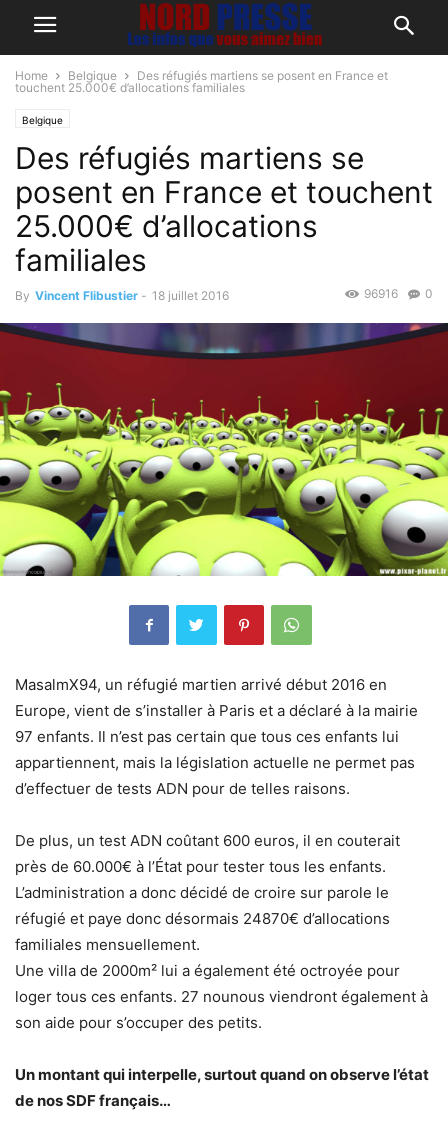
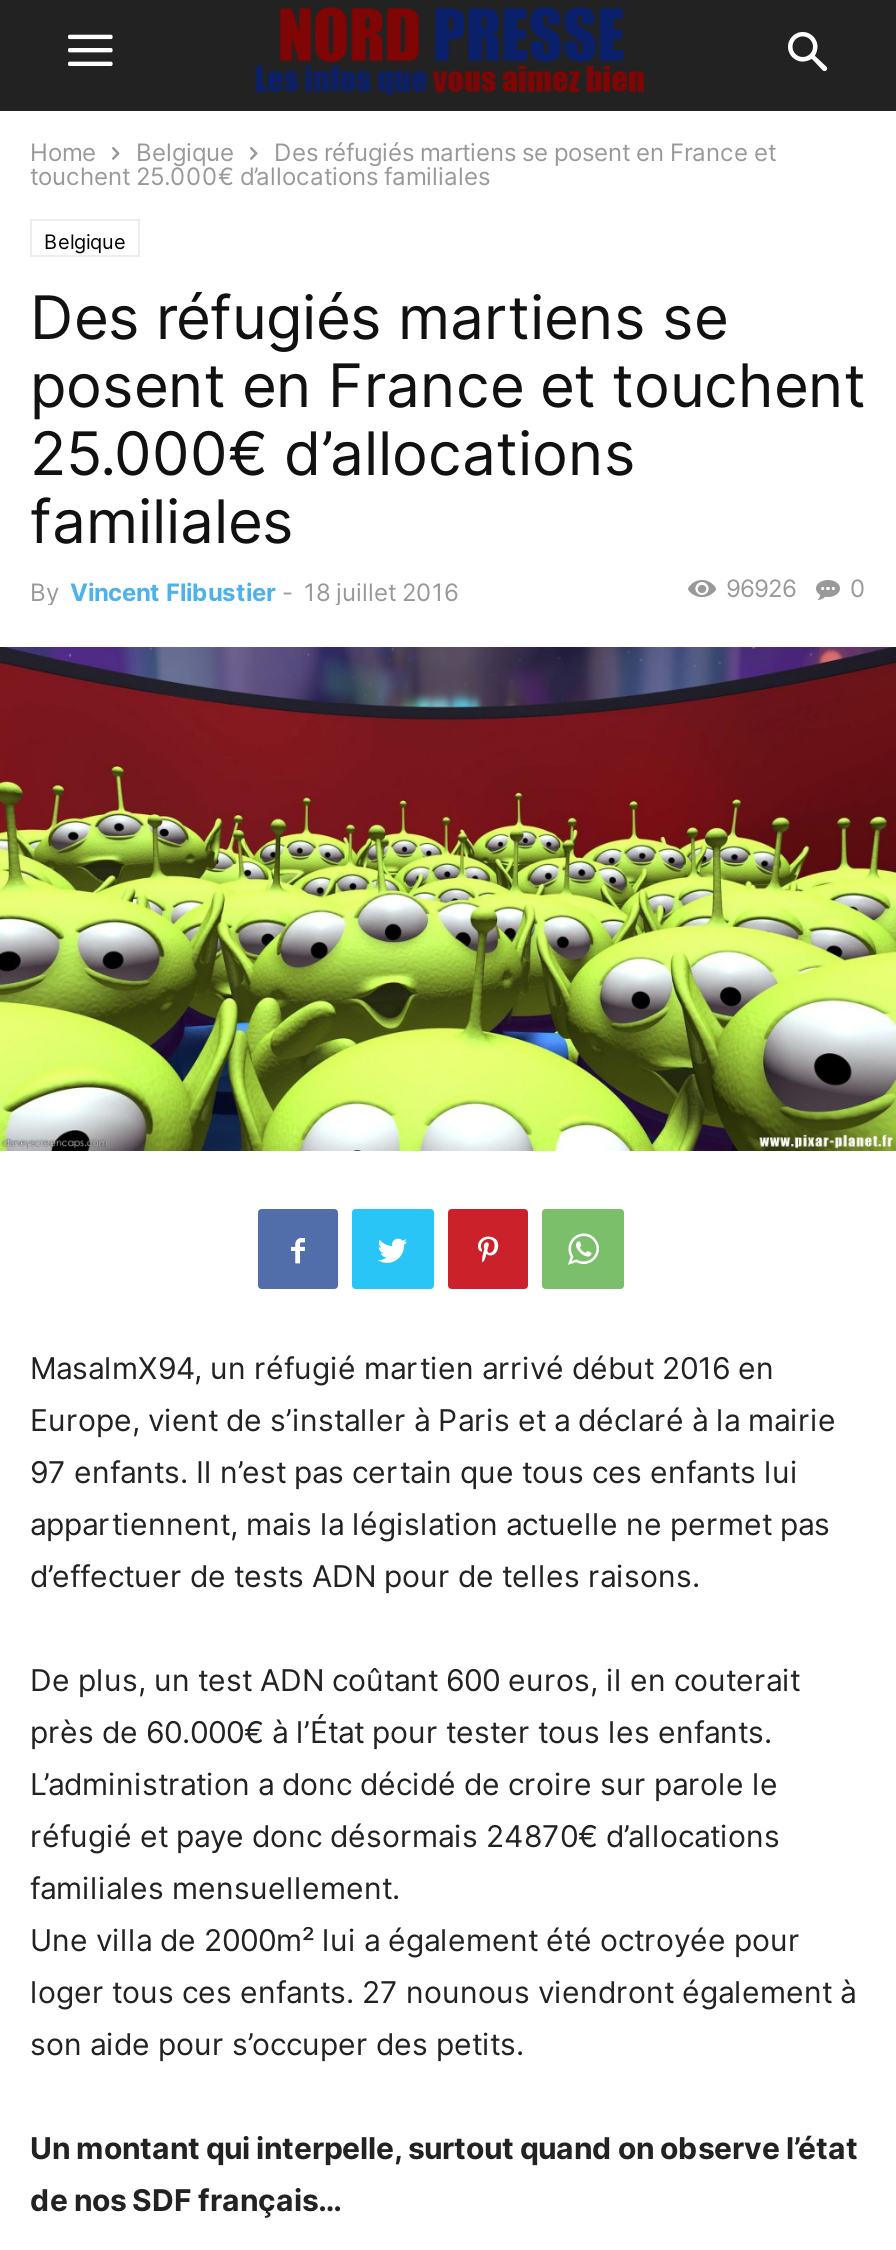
- 96916 0
+ 96926 0
